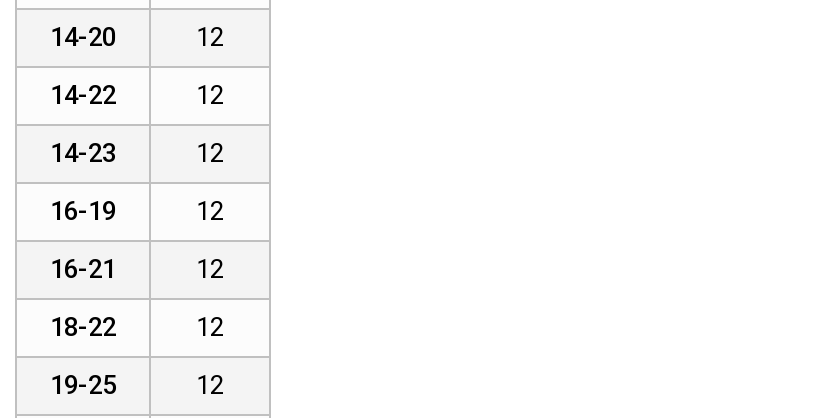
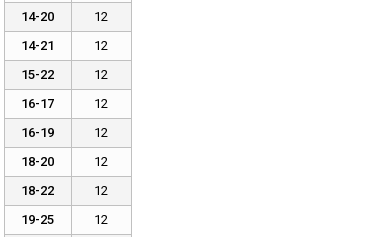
- 14-22
+ 14-21

- 14-23
+ 15-22
+ 12
+ 16-17

- 16-21
+ 18-20
